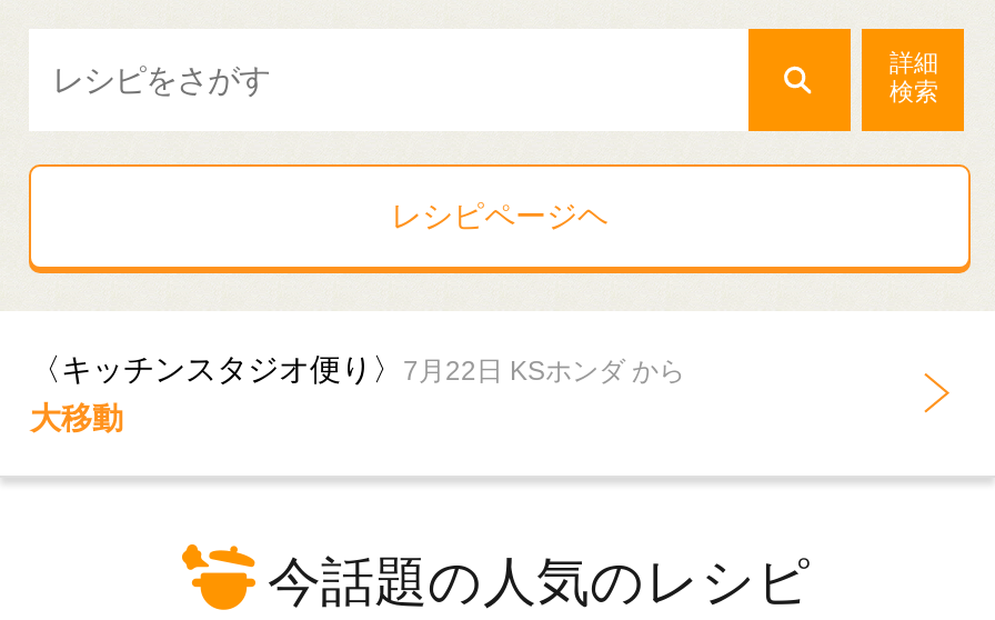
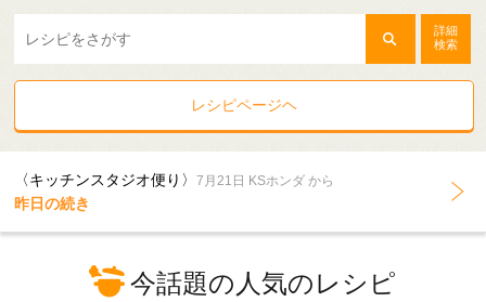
- 〈キッチンスタジオ便り〉7月22日 KSホンダ から
- 大移動
+ 〈キッチンスタジオ便り〉7月21日 KSホンダ から
+ 昨日の続き
